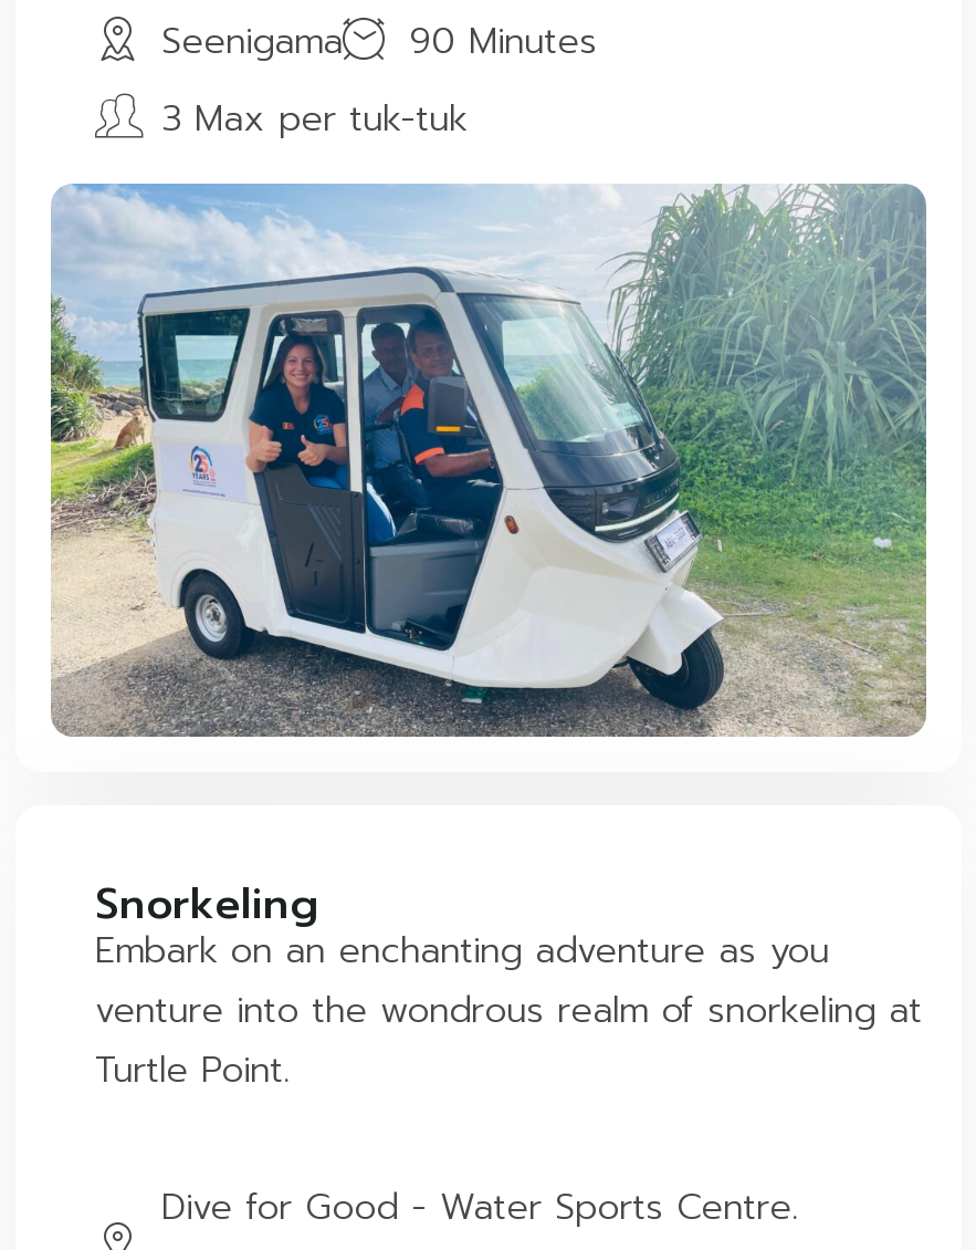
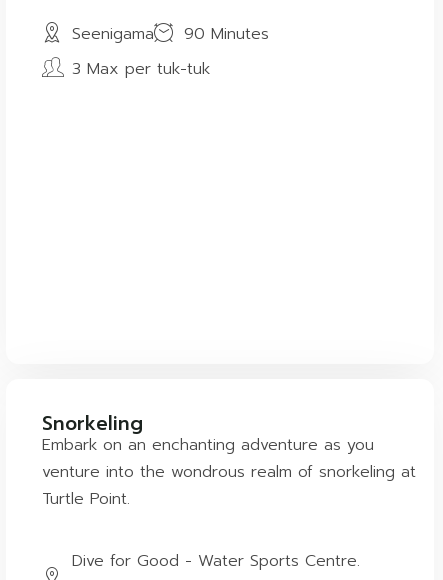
- [image]
